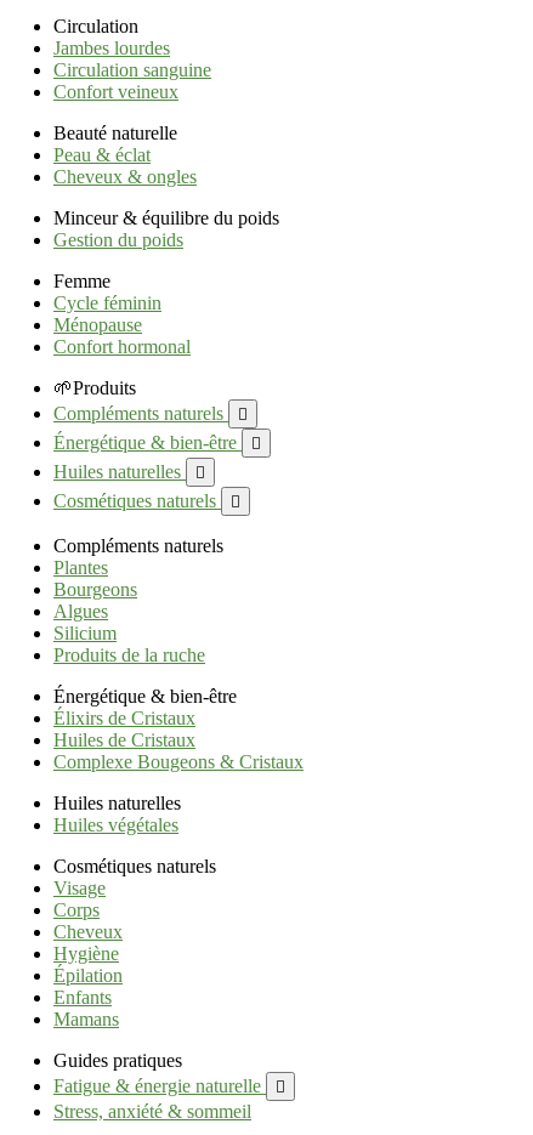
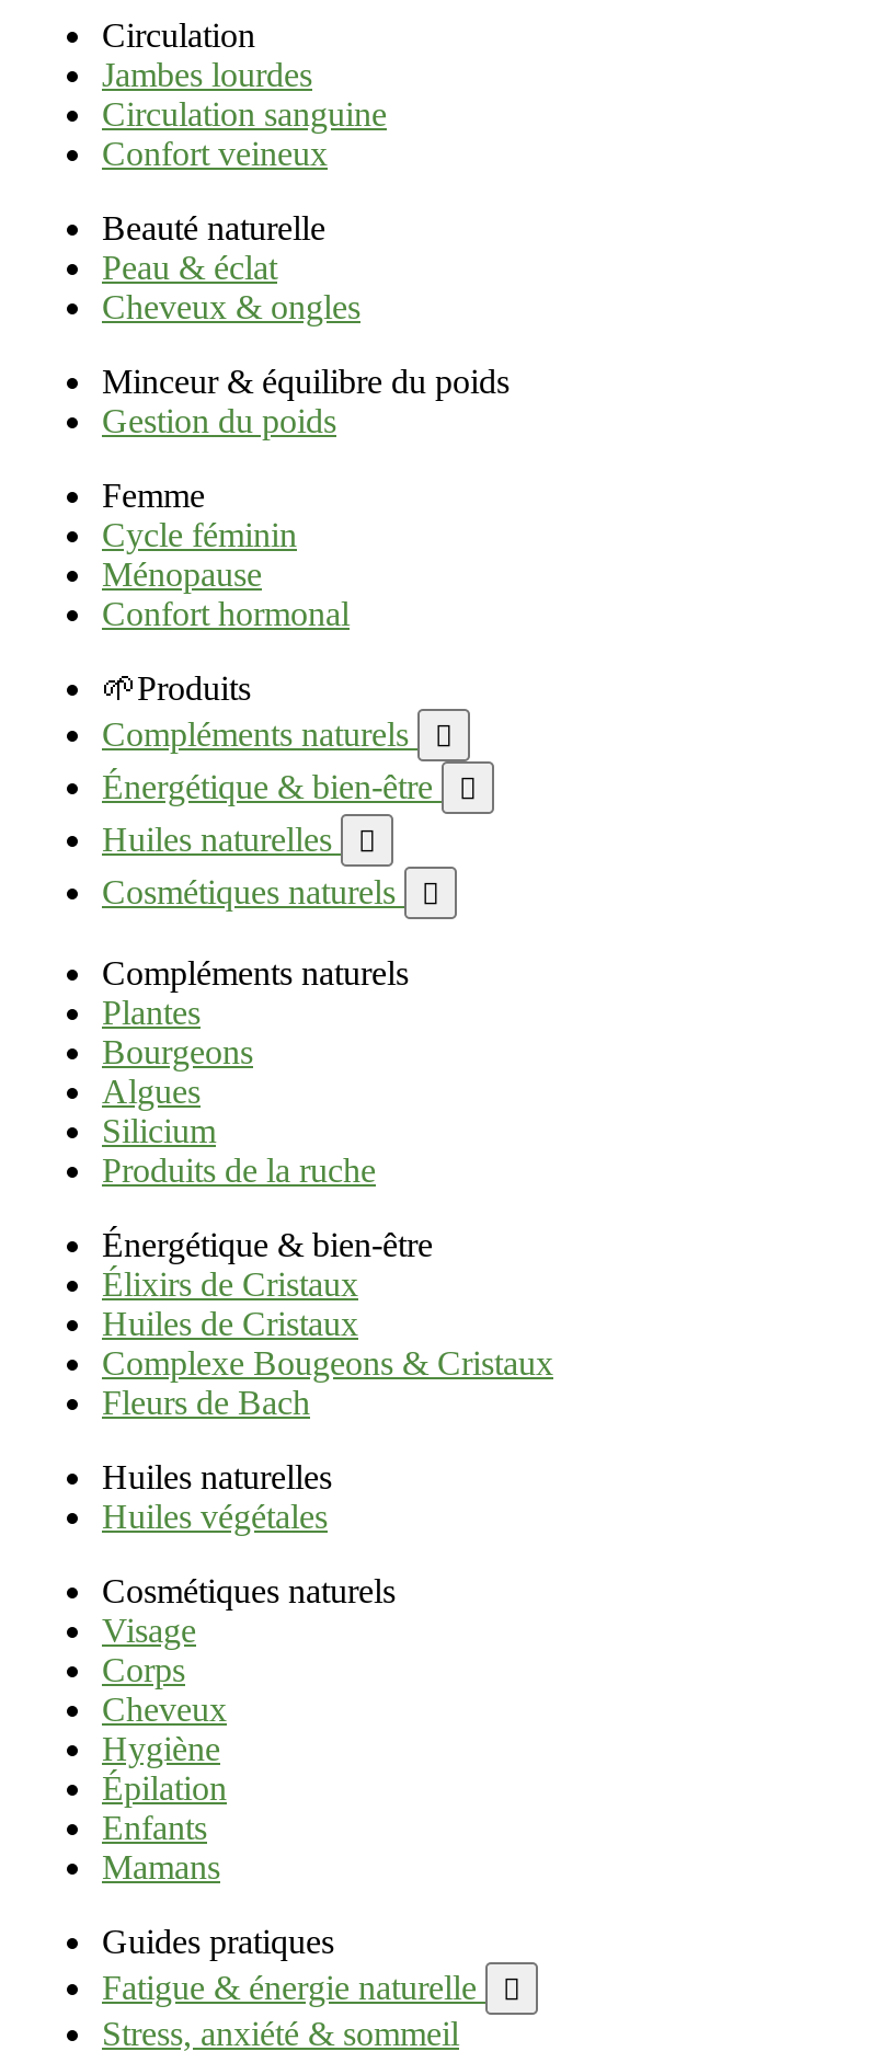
+ Fleurs de Bach
